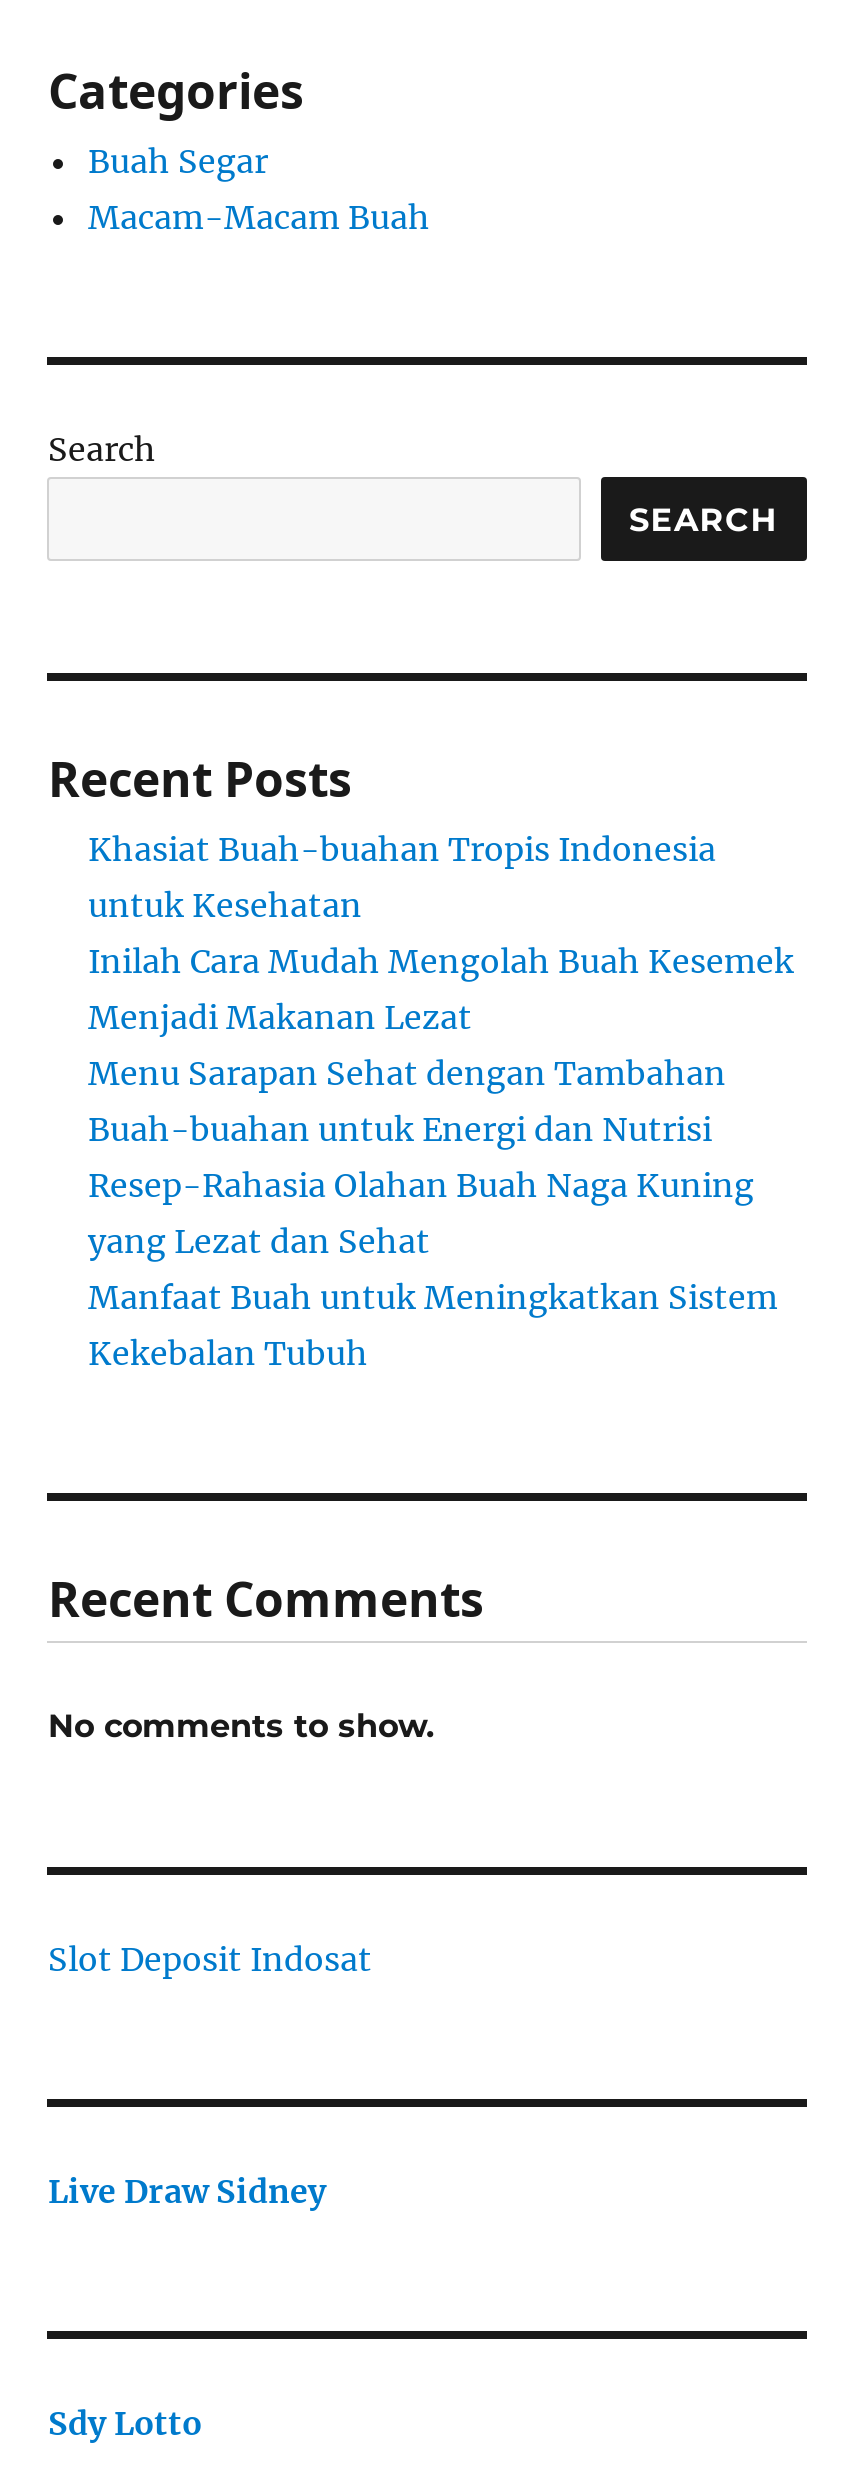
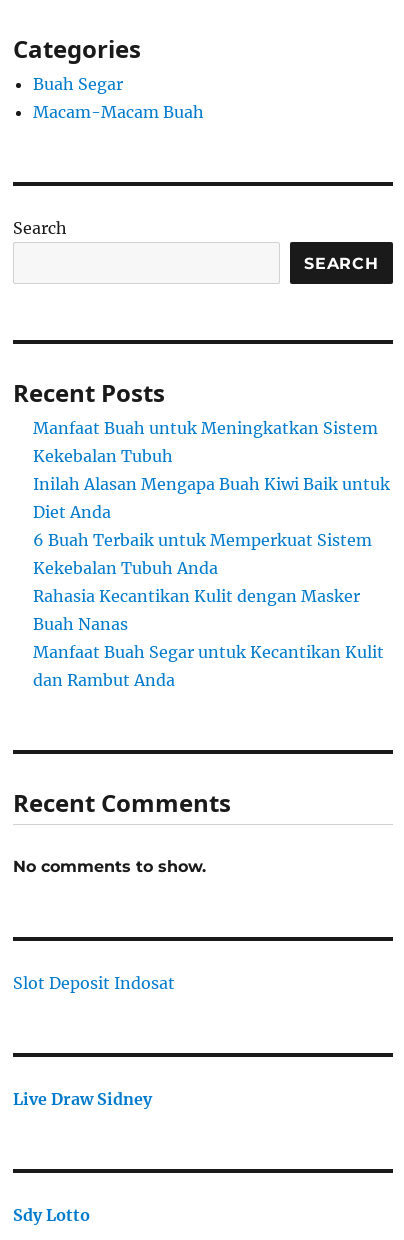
- Khasiat Buah-buahan Tropis Indonesia
- untuk Kesehatan
- Inilah Cara Mudah Mengolah Buah Kesemek
- Menjadi Makanan Lezat
- Menu Sarapan Sehat dengan Tambahan
- Buah-buahan untuk Energi dan Nutrisi
- Resep-Rahasia Olahan Buah Naga Kuning
- yang Lezat dan Sehat

moved up: Manfaat Buah untuk Meningkatkan Sistem | Kekebalan Tubuh

+ Inilah Alasan Mengapa Buah Kiwi Baik untuk
+ Diet Anda
+ 6 Buah Terbaik untuk Memperkuat Sistem
+ Kekebalan Tubuh Anda
+ Rahasia Kecantikan Kulit dengan Masker
+ Buah Nanas
+ Manfaat Buah Segar untuk Kecantikan Kulit
+ dan Rambut Anda
